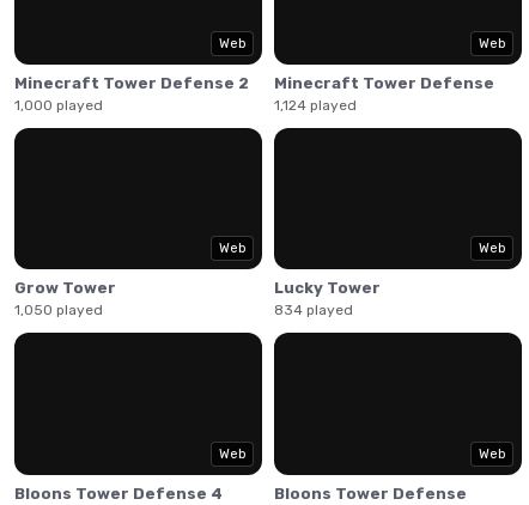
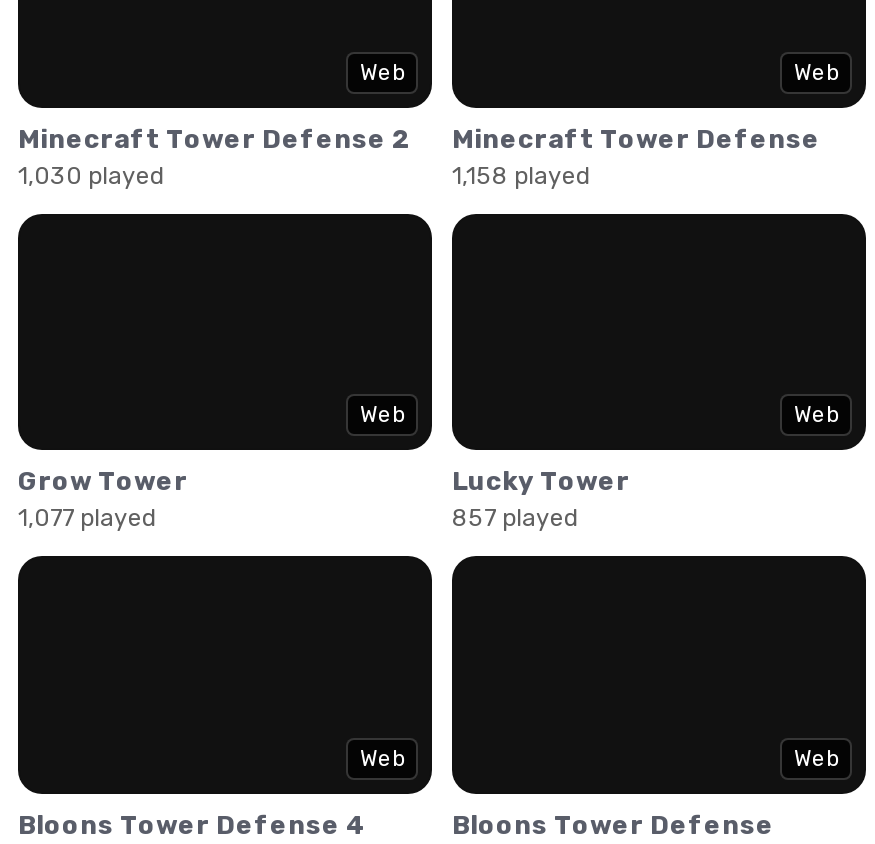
- 1,000 played
+ 1,030 played

- 1,124 played
+ 1,158 played

- 1,050 played
+ 1,077 played

- 834 played
+ 857 played
